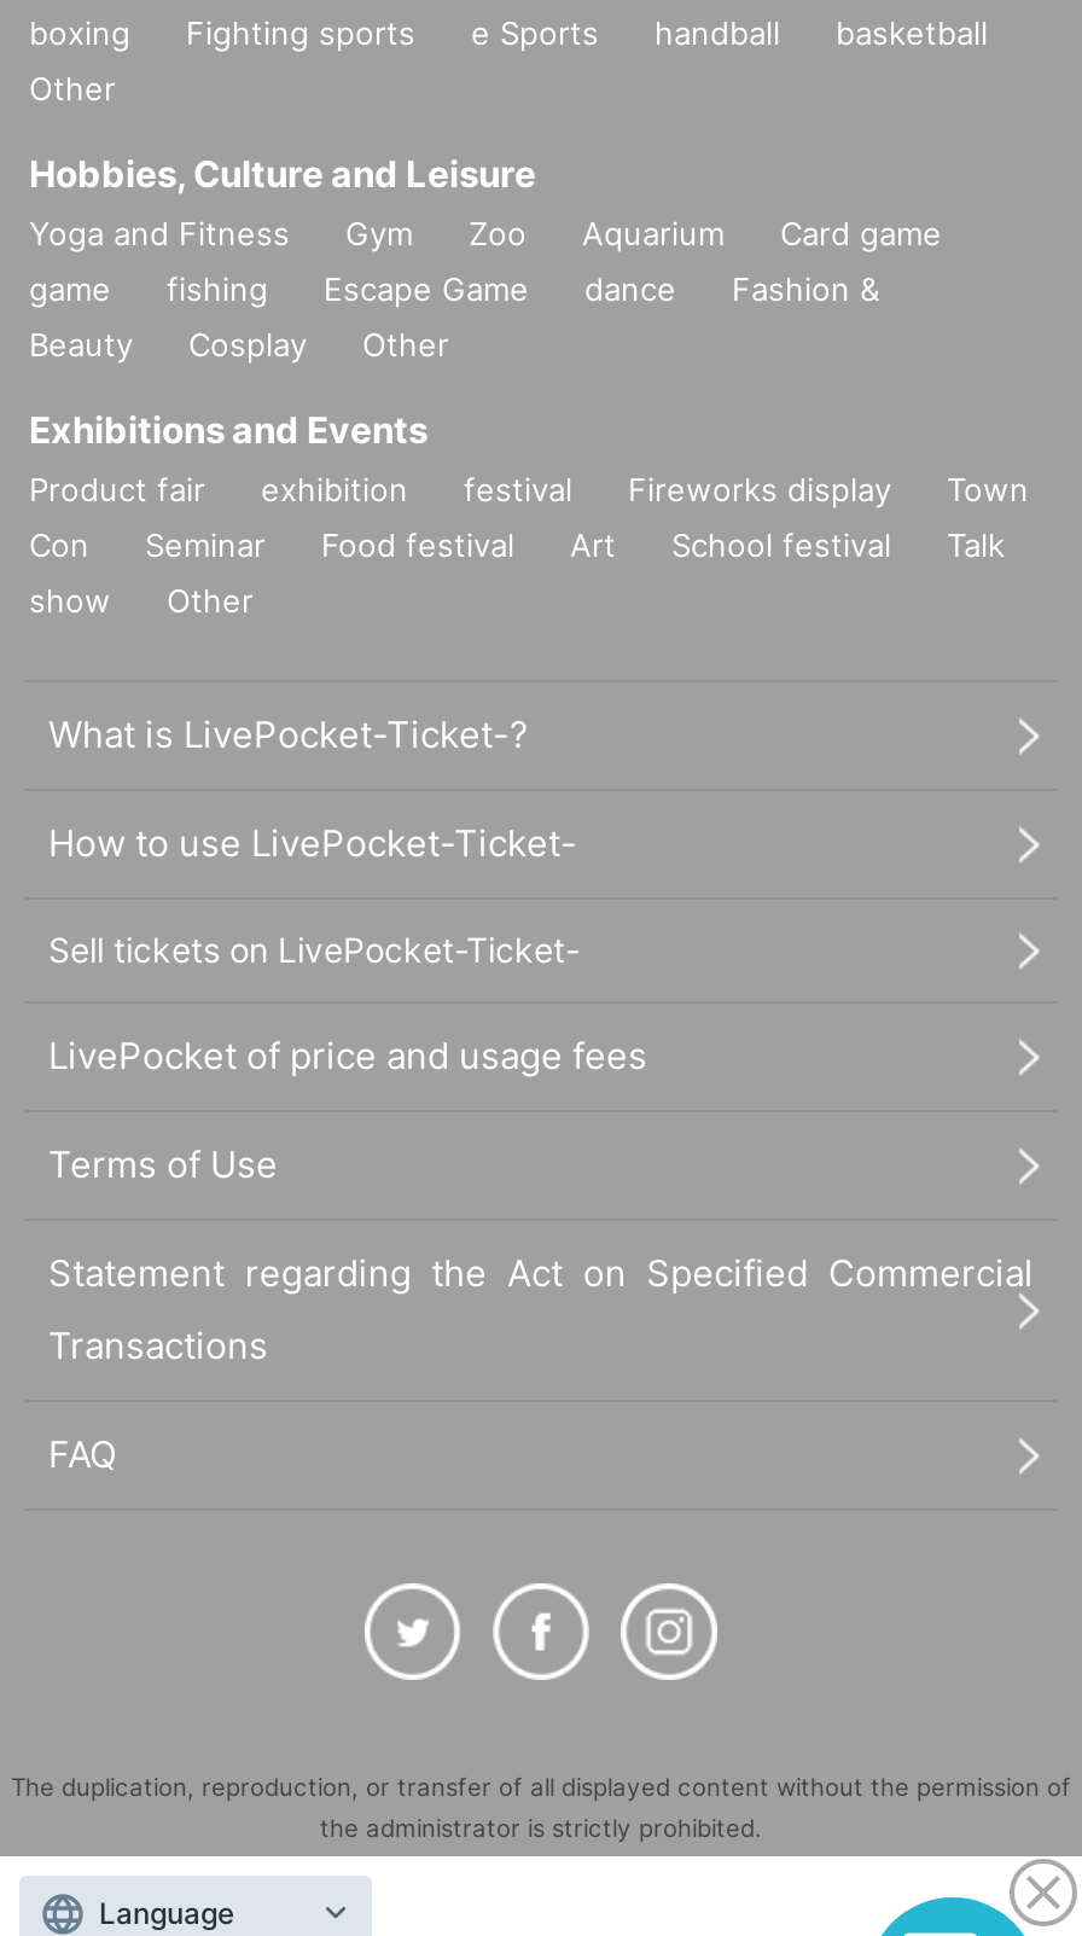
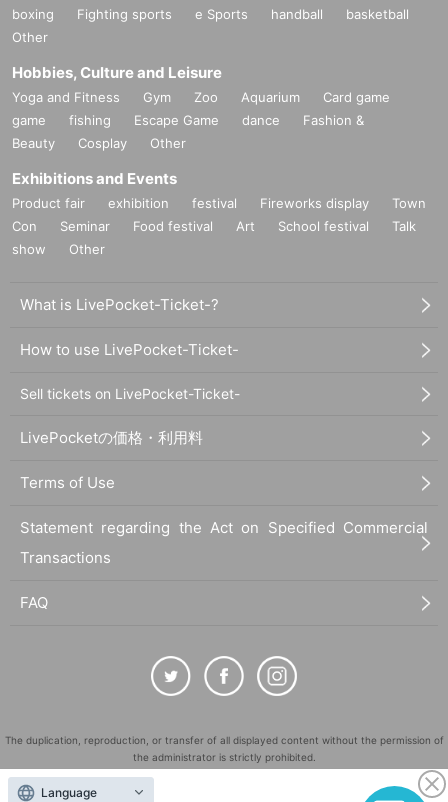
- LivePocket of price and usage fees
+ LivePocketの価格・利用料
